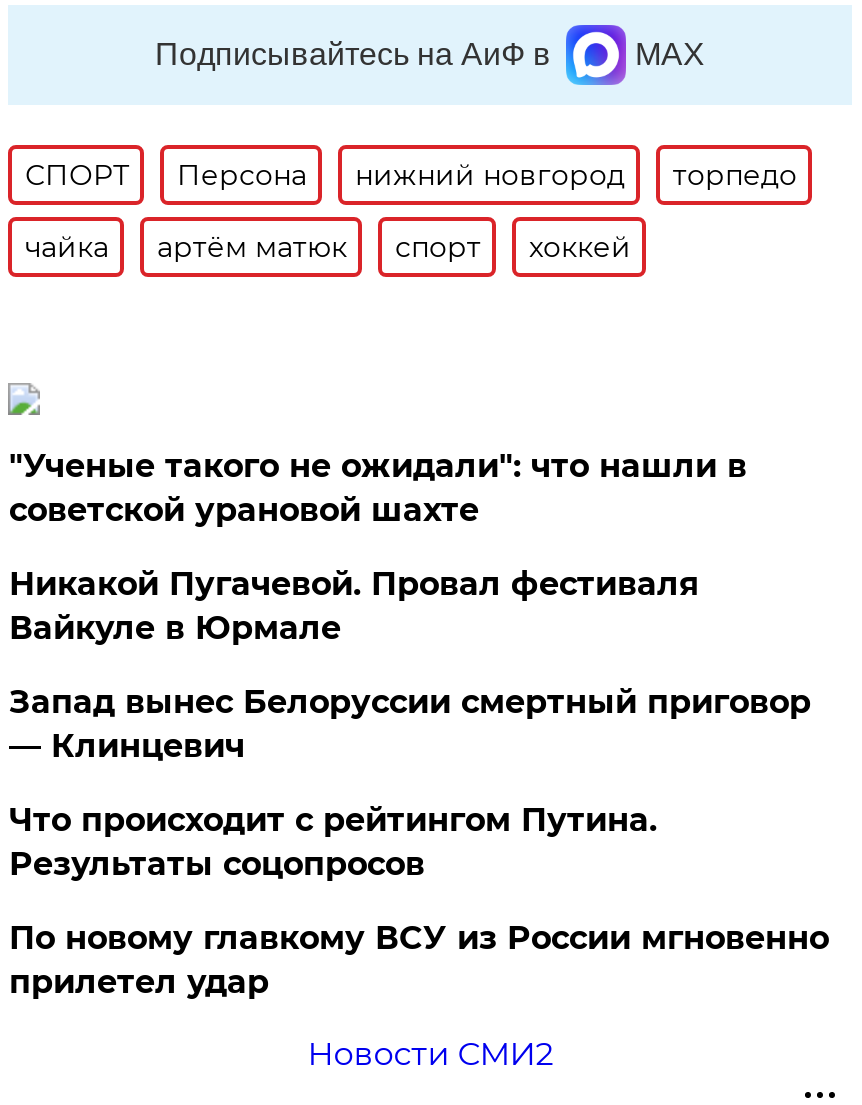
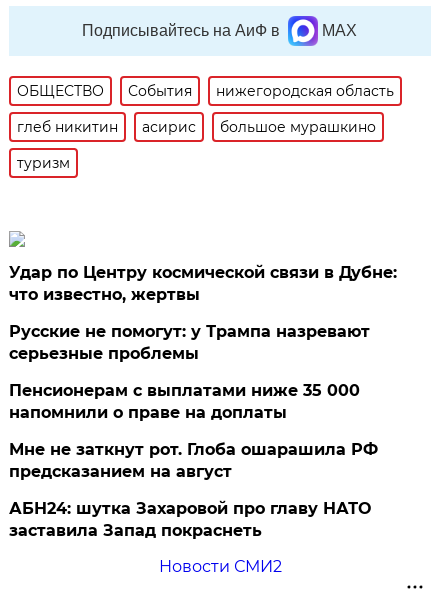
- СПОРТ
- Персона
- нижний новгород
- торпедо
- чайка
- артём матюк
- спорт
- хоккей
+ ОБЩЕСТВО
+ События
+ нижегородская область
+ глеб никитин
+ асирис
+ большое мурашкино
+ туризм

- "Ученые такого не ожидали": что нашли в
- советской урановой шахте
- Никакой Пугачевой. Провал фестиваля
- Вайкуле в Юрмале
- Запад вынес Белоруссии смертный приговор
- — Клинцевич
- Что происходит с рейтингом Путина.
- Результаты соцопросов
- По новому главкому ВСУ из России мгновенно
- прилетел удар
+ Удар по Центру космической связи в Дубне:
+ что известно, жертвы
+ Русские не помогут: у Трампа назревают
+ серьезные проблемы
+ Пенсионерам с выплатами ниже 35 000
+ напомнили о праве на доплаты
+ Мне не заткнут рот. Глоба ошарашила РФ
+ предсказанием на август
+ АБН24: шутка Захаровой про главу НАТО
+ заставила Запад покраснеть
